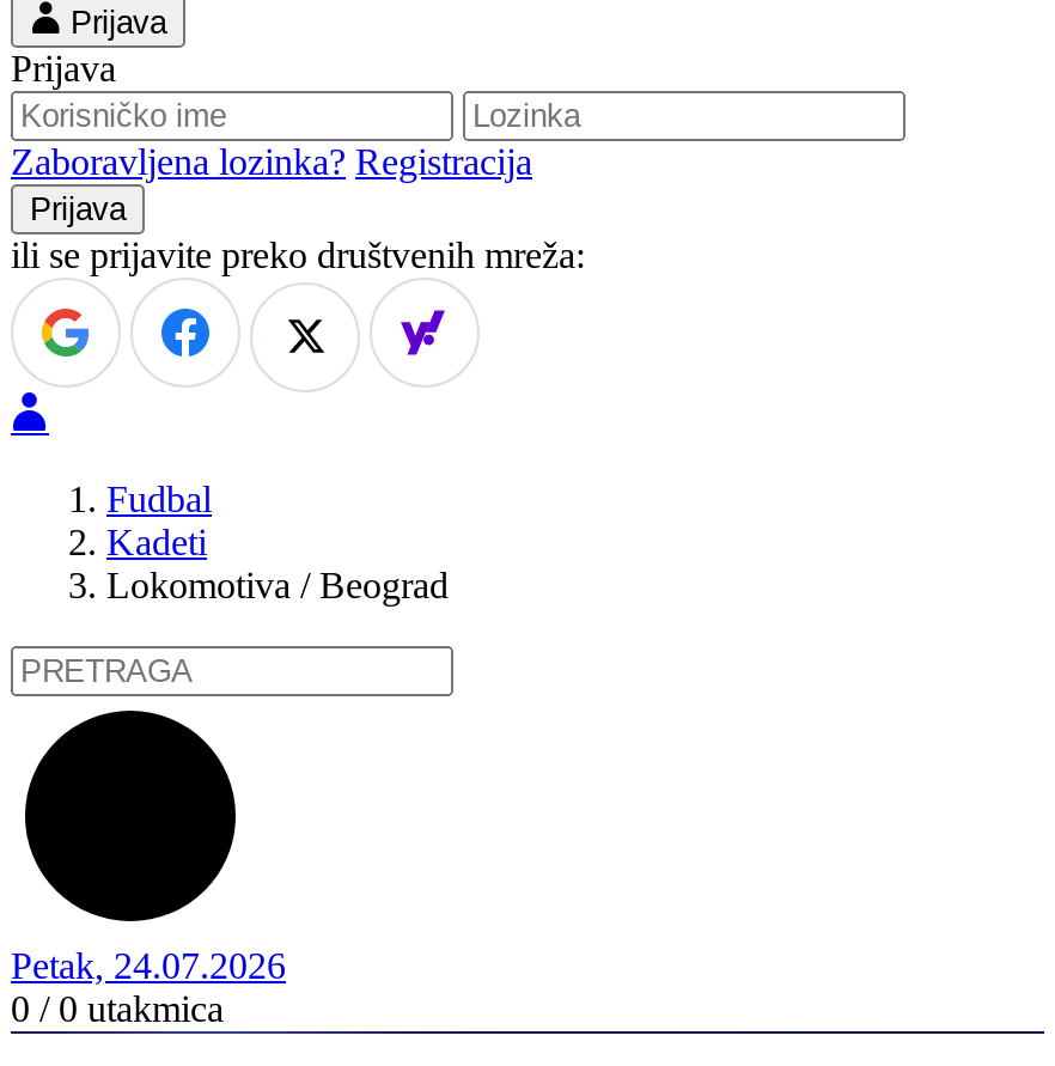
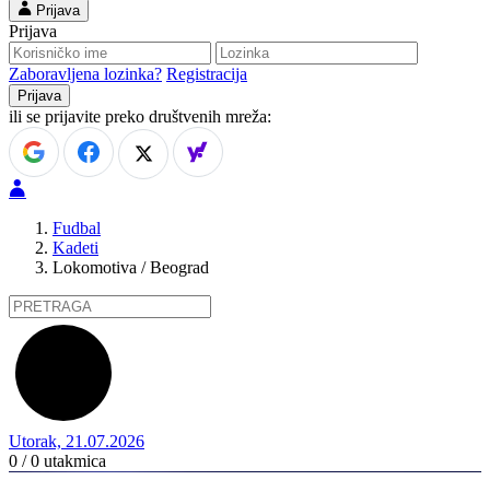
- Petak, 24.07.2026
+ Utorak, 21.07.2026
